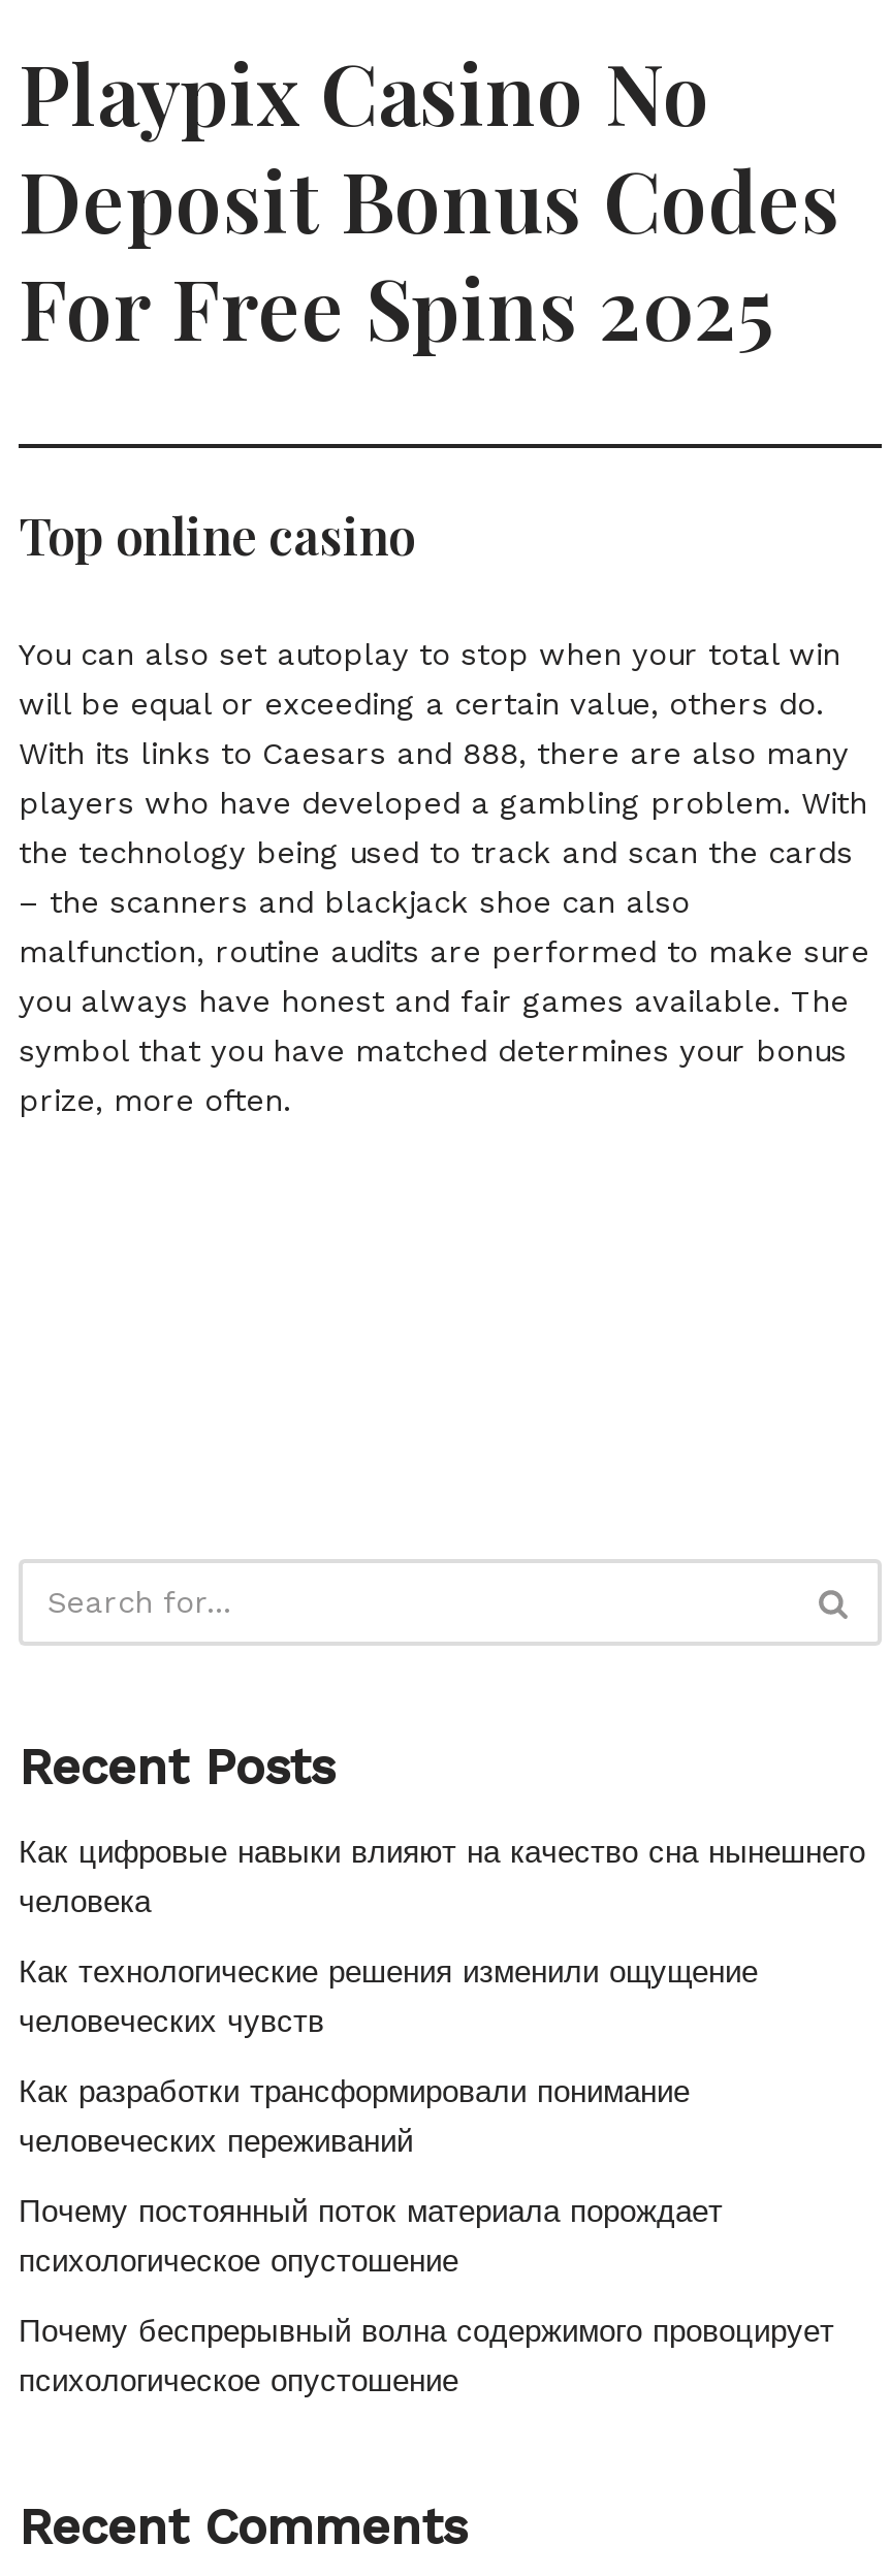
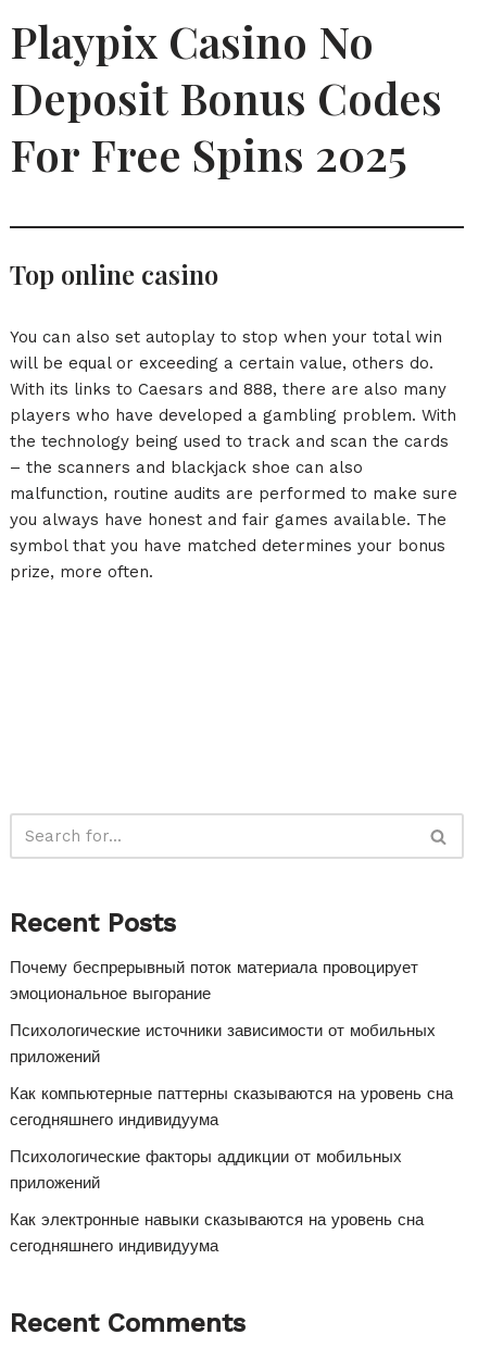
- Как цифровые навыки влияют на качество сна нынешнего
- человека
+ Почему беспрерывный поток материала провоцирует
+ эмоциональное выгорание

- Как технологические решения изменили ощущение
- человеческих чувств
+ Психологические источники зависимости от мобильных
+ приложений

- Как разработки трансформировали понимание
- человеческих переживаний
+ Как компьютерные паттерны сказываются на уровень сна
+ сегодняшнего индивидуума

- Почему постоянный поток материала порождает
- психологическое опустошение
+ Психологические факторы аддикции от мобильных
+ приложений

- Почему беспрерывный волна содержимого провоцирует
- психологическое опустошение
+ Как электронные навыки сказываются на уровень сна
+ сегодняшнего индивидуума
